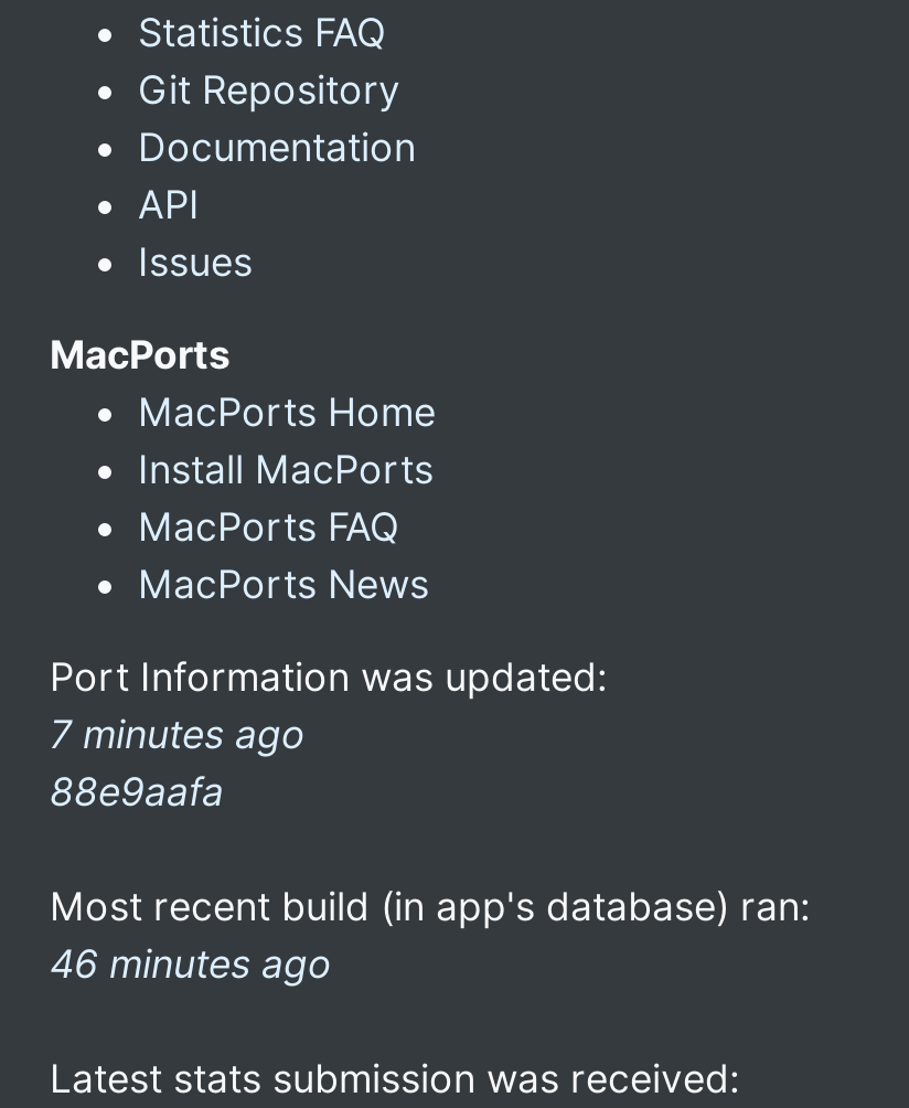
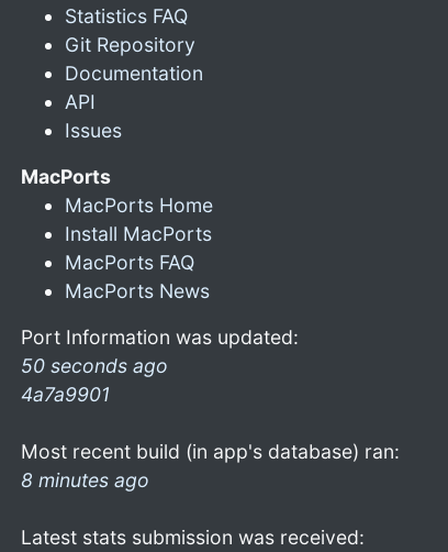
- 7 minutes ago
- 88e9aafa
+ 50 seconds ago
+ 4a7a9901

- 46 minutes ago
+ 8 minutes ago
